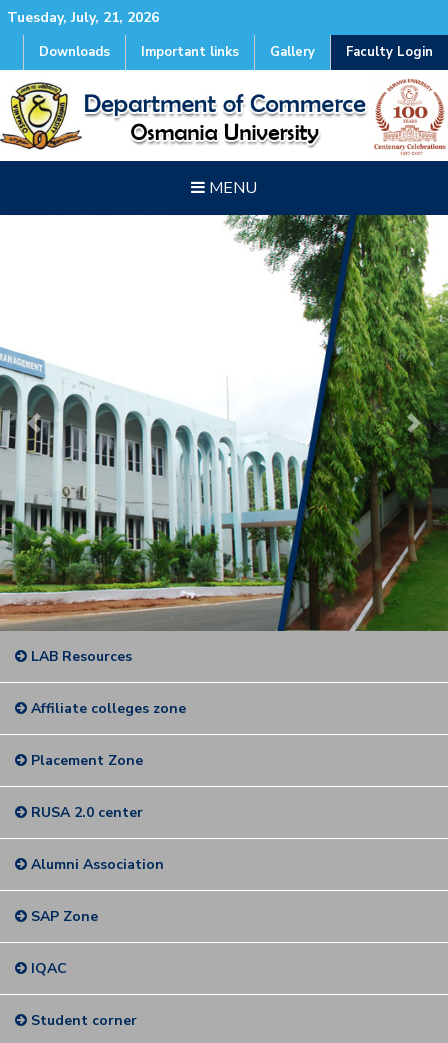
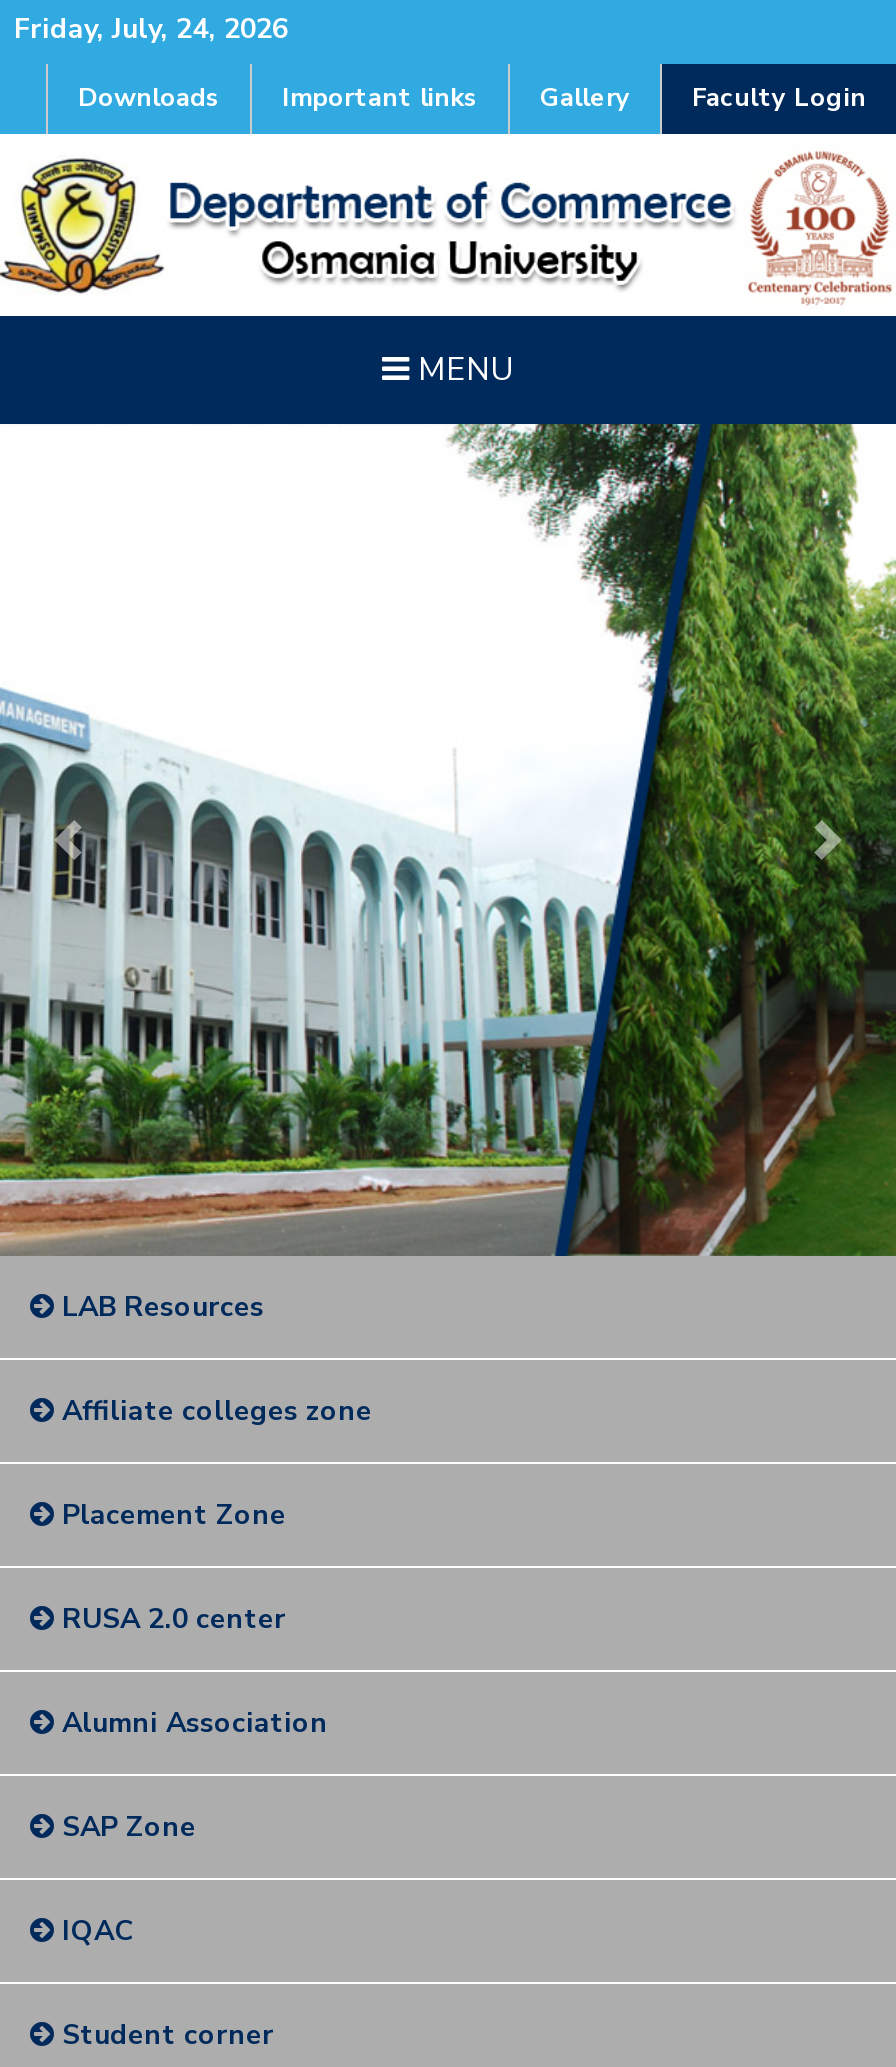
- Tuesday, July, 21, 2026
+ Friday, July, 24, 2026
